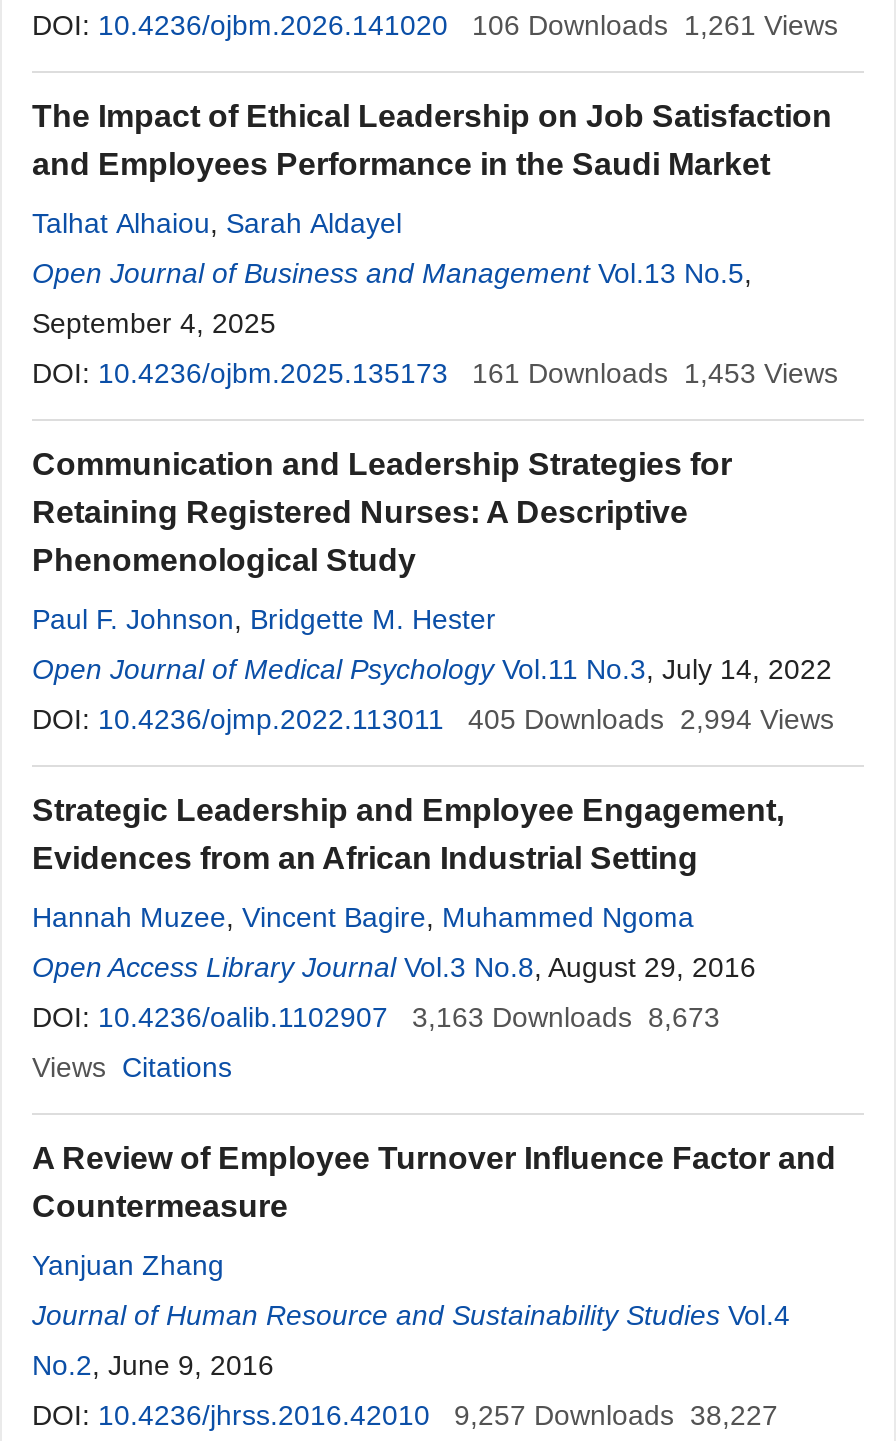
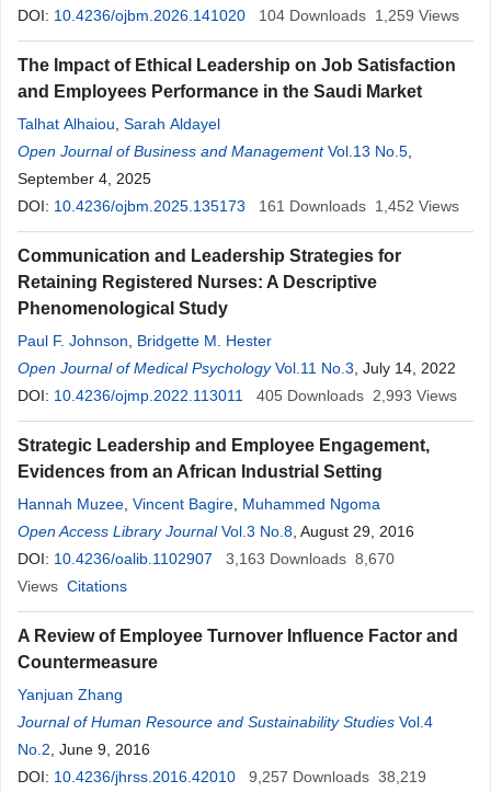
- 106 Downloads 1,261 Views
+ 104 Downloads 1,259 Views

- 161 Downloads 1,453 Views
+ 161 Downloads 1,452 Views

- 405 Downloads 2,994 Views
+ 405 Downloads 2,993 Views

- DOI: 10.4236/oalib.1102907 3,163 Downloads 8,673
+ DOI: 10.4236/oalib.1102907 3,163 Downloads 8,670

- DOI: 10.4236/jhrss.2016.42010 9,257 Downloads 38,227
+ DOI: 10.4236/jhrss.2016.42010 9,257 Downloads 38,219
